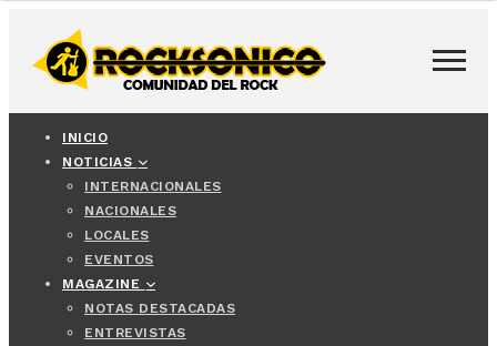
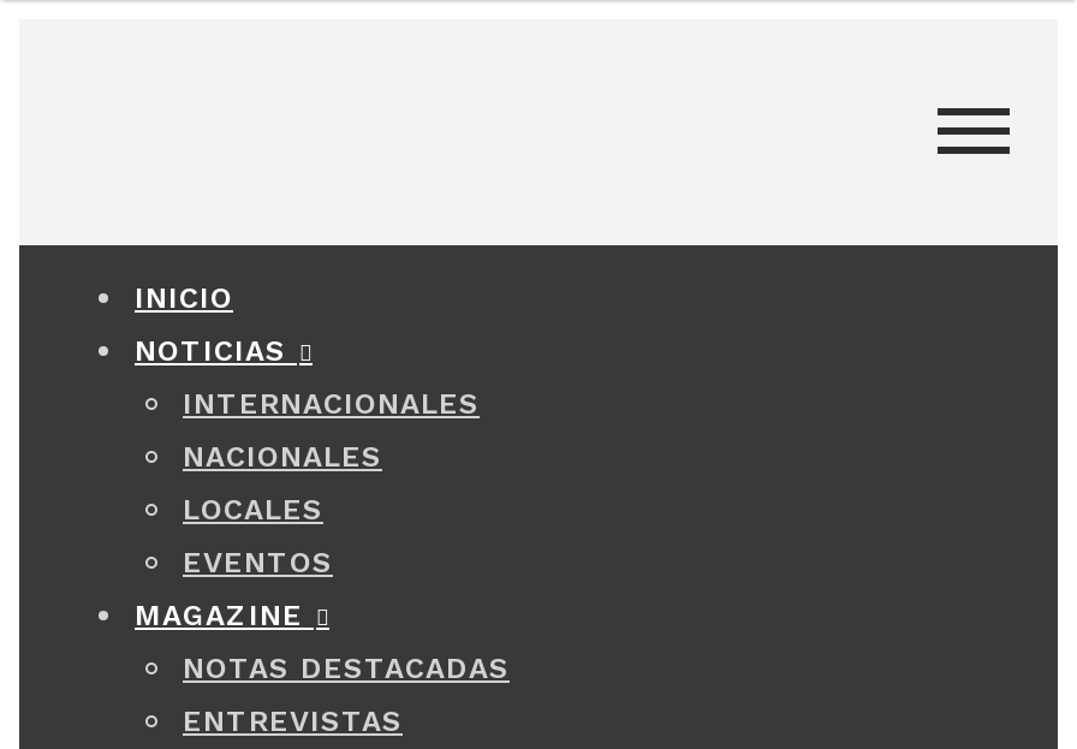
- [image]
